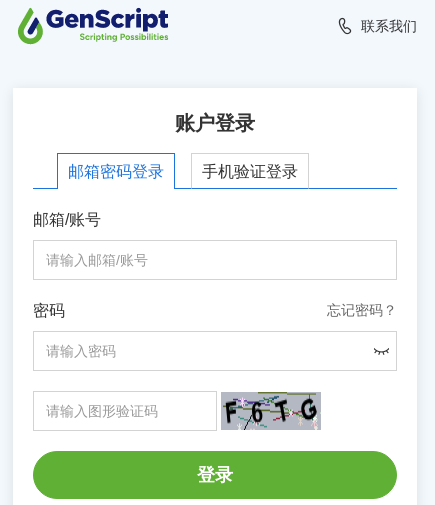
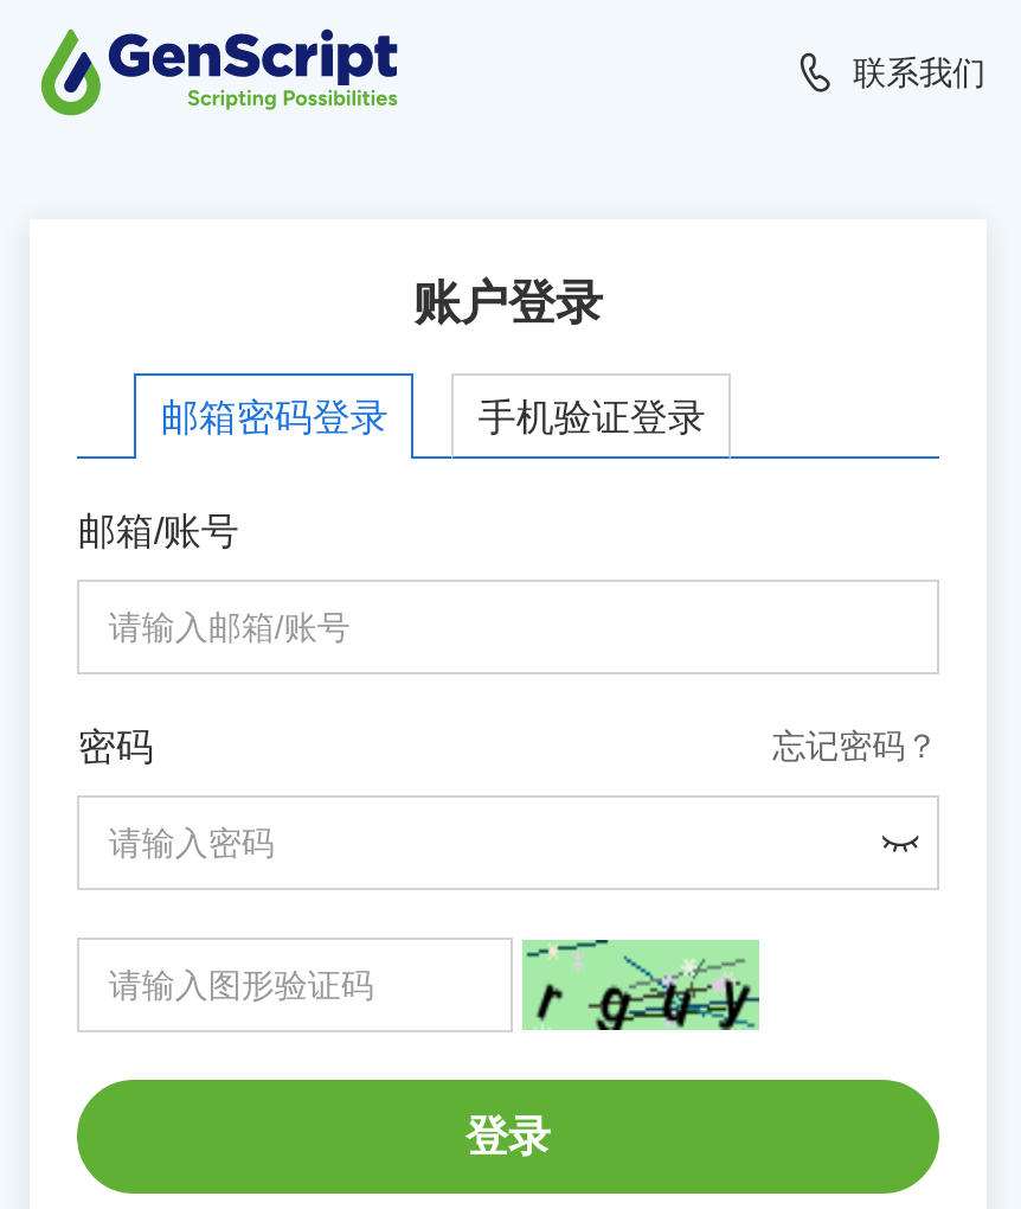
- [image]
+ [image]
